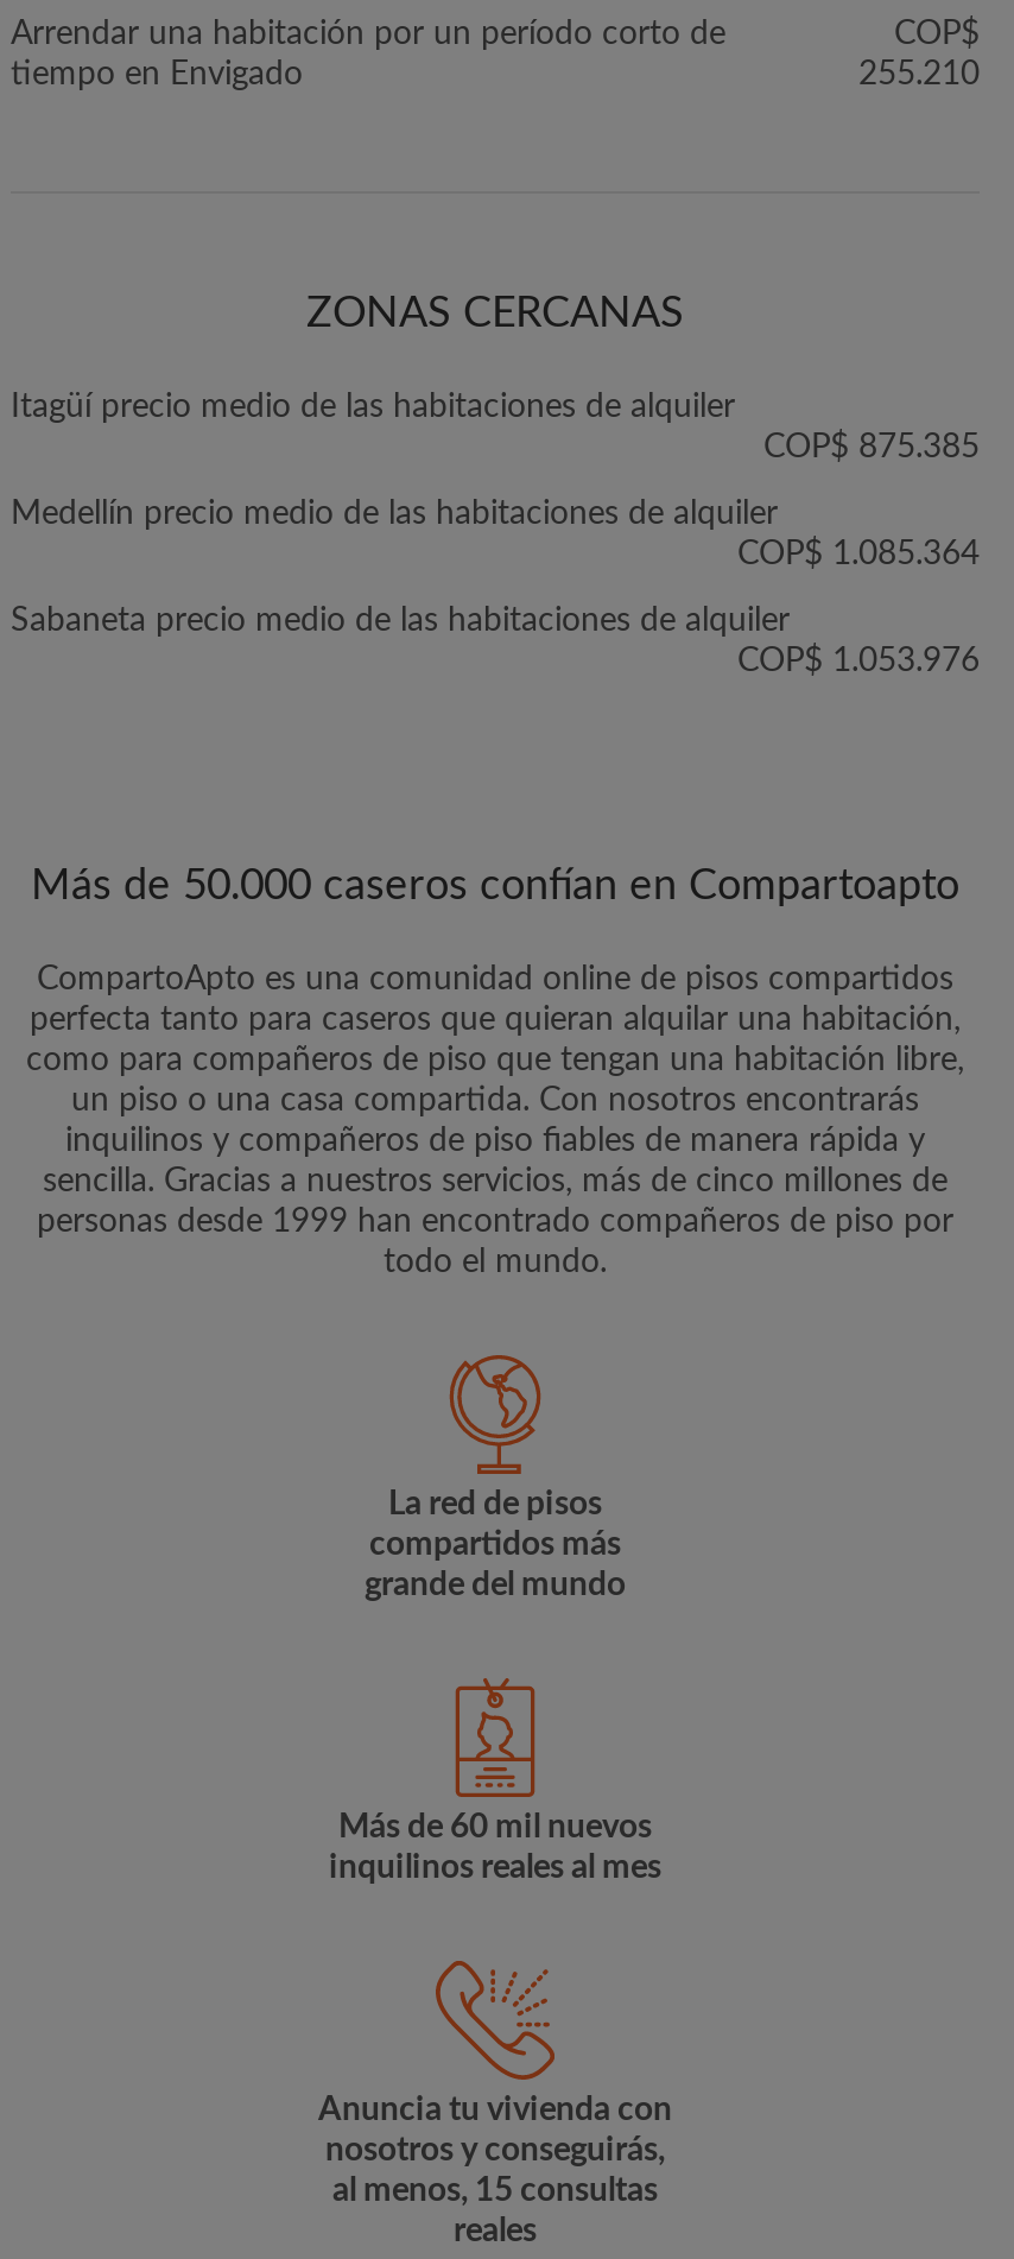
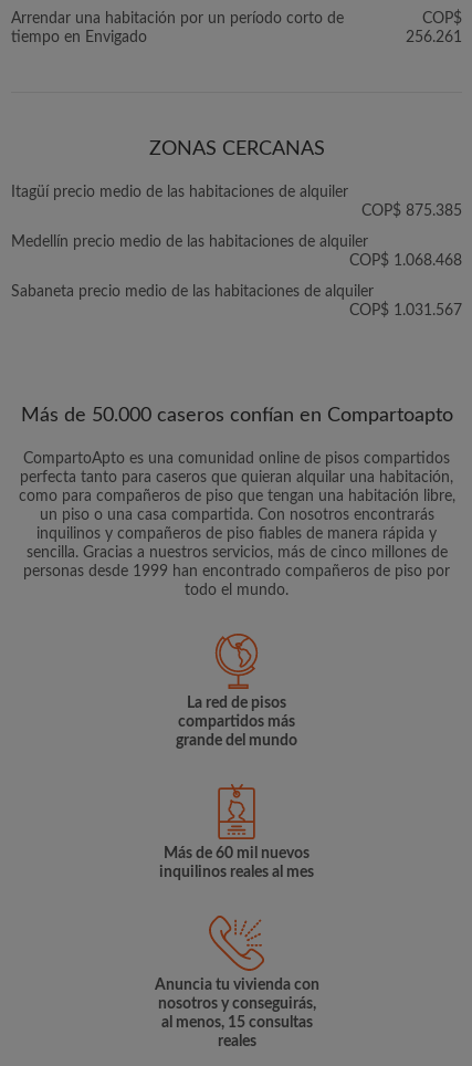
- 255.210
+ 256.261

- COP$ 1.085.364
+ COP$ 1.068.468

- COP$ 1.053.976
+ COP$ 1.031.567
